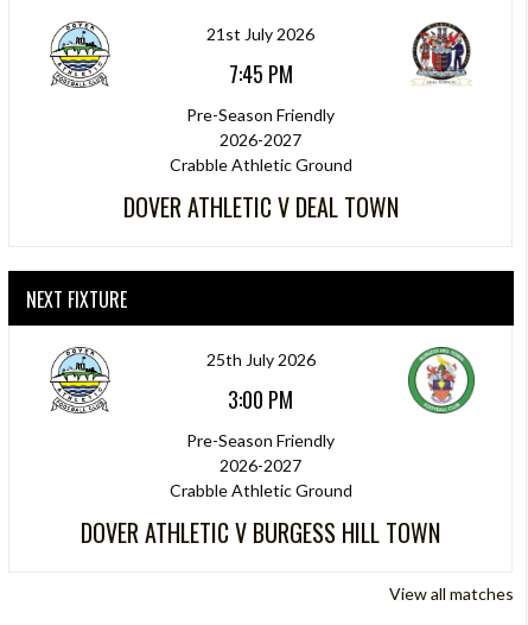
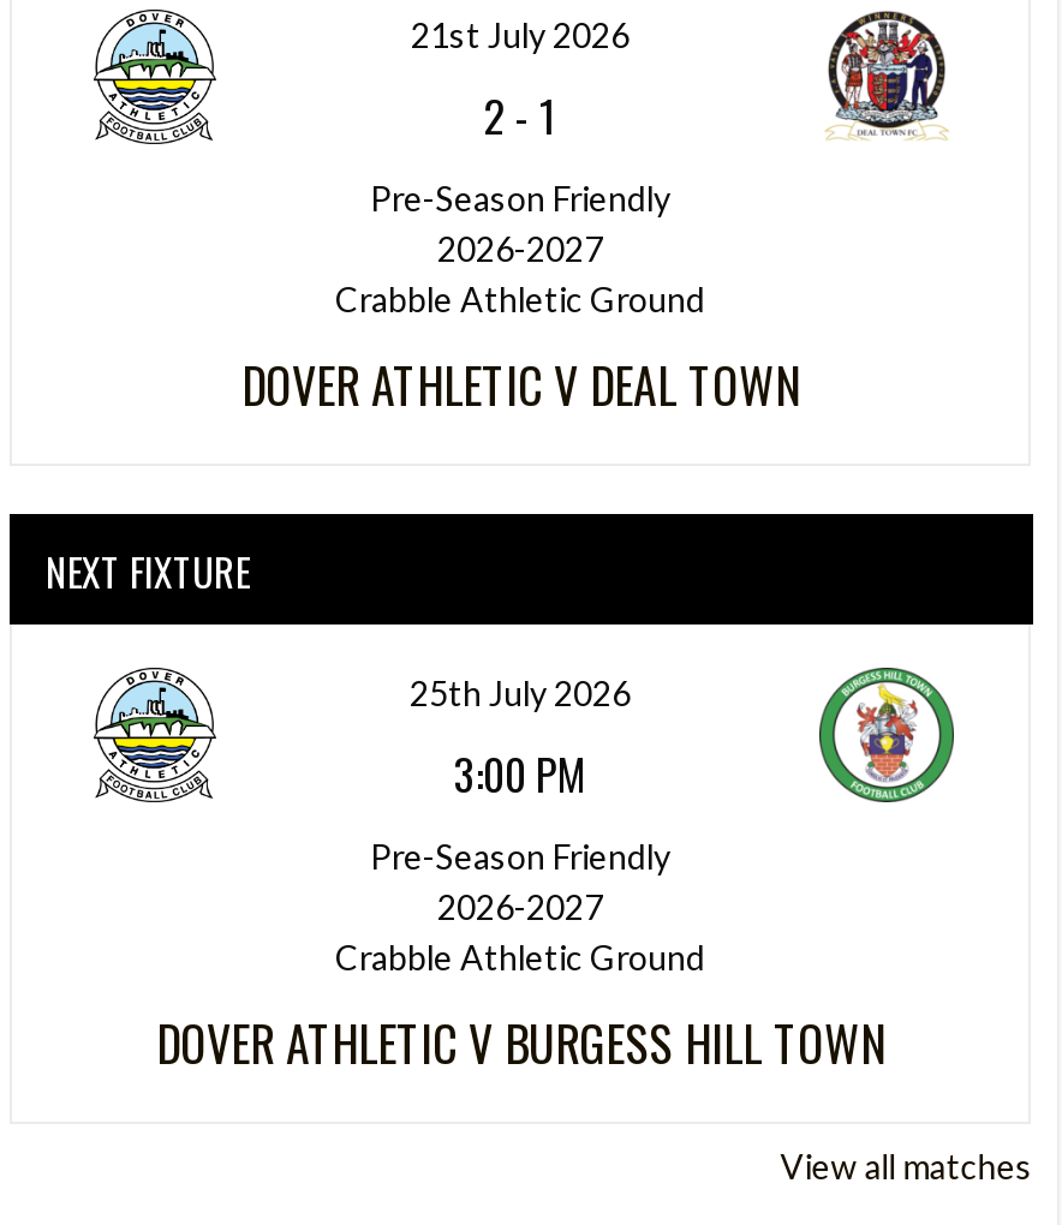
- 7:45 PM
+ 2 - 1
